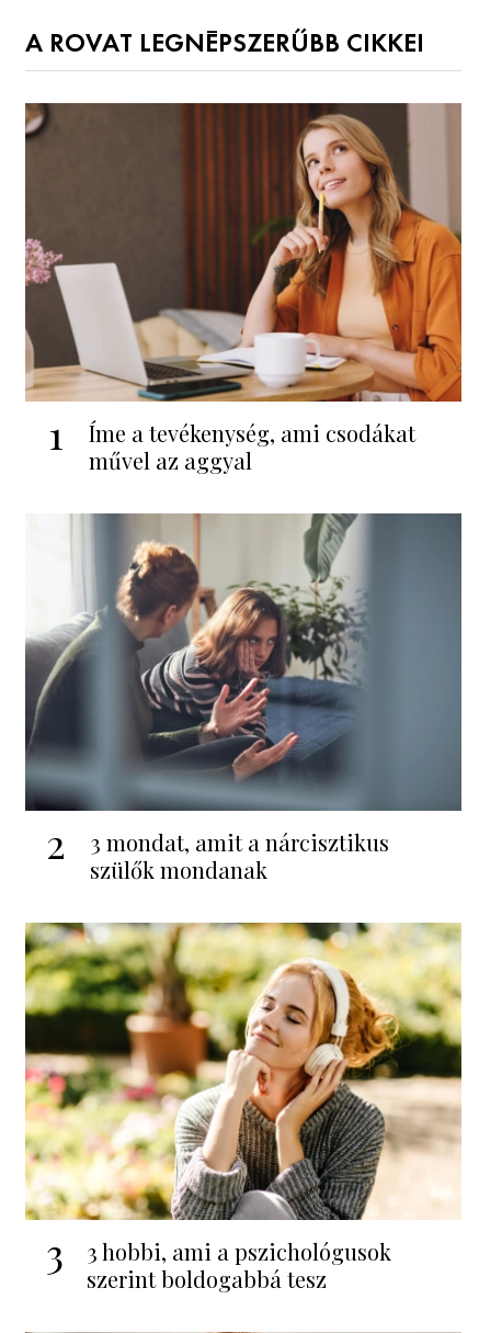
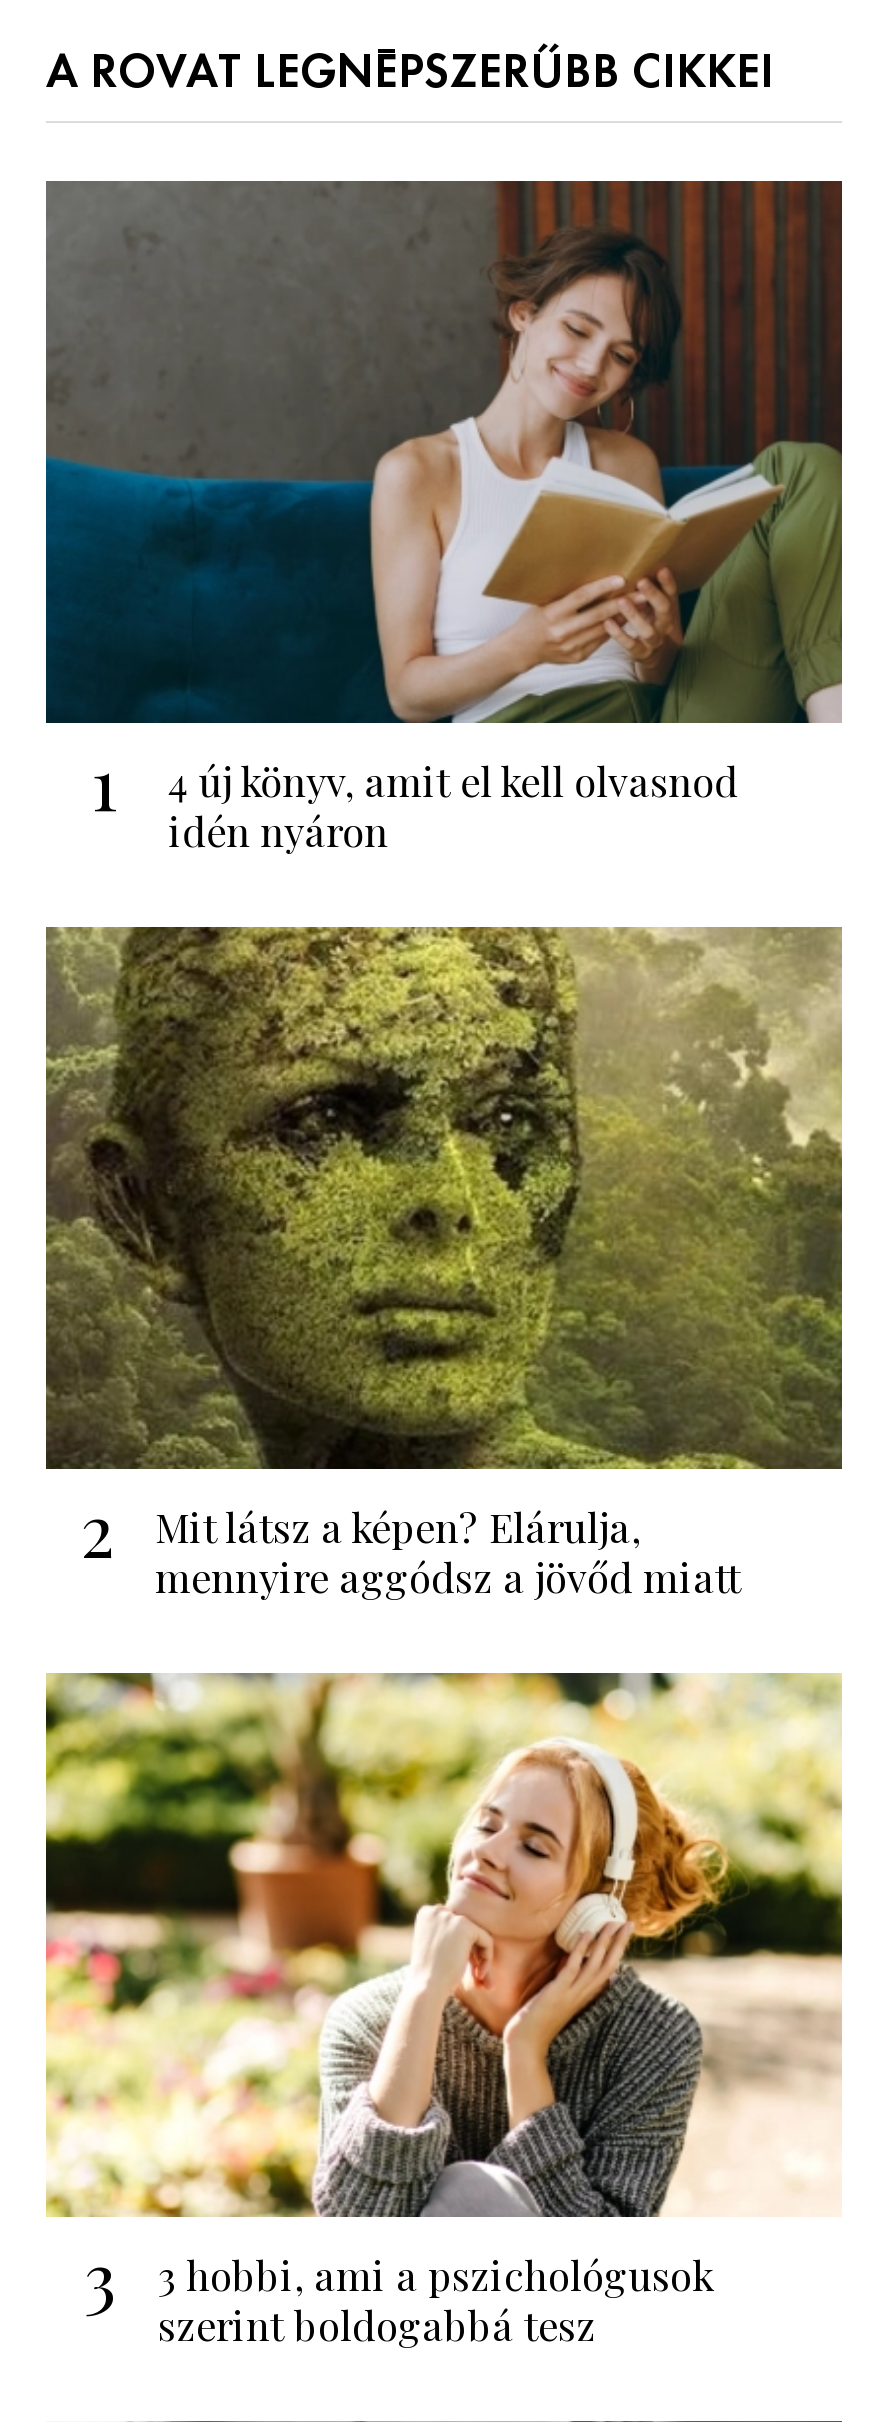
- [image]
- Íme a tevékenység, ami csodákat
- művel az aggyal
+ [image]
+ 4 új könyv, amit el kell olvasnod
+ idén nyáron

- [image]
- 3 mondat, amit a nárcisztikus
- szülők mondanak
+ [image]
+ Mit látsz a képen? Elárulja,
+ mennyire aggódsz a jövőd miatt
